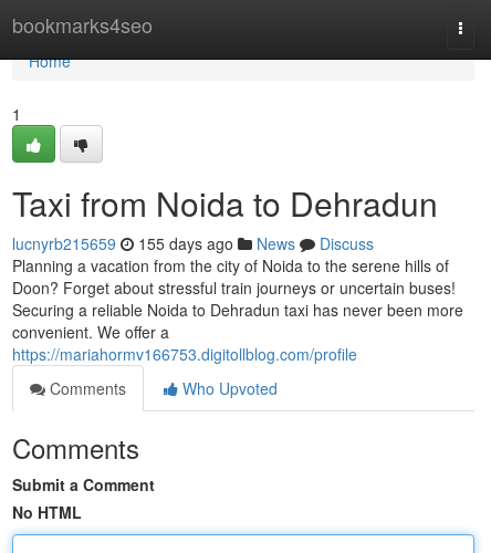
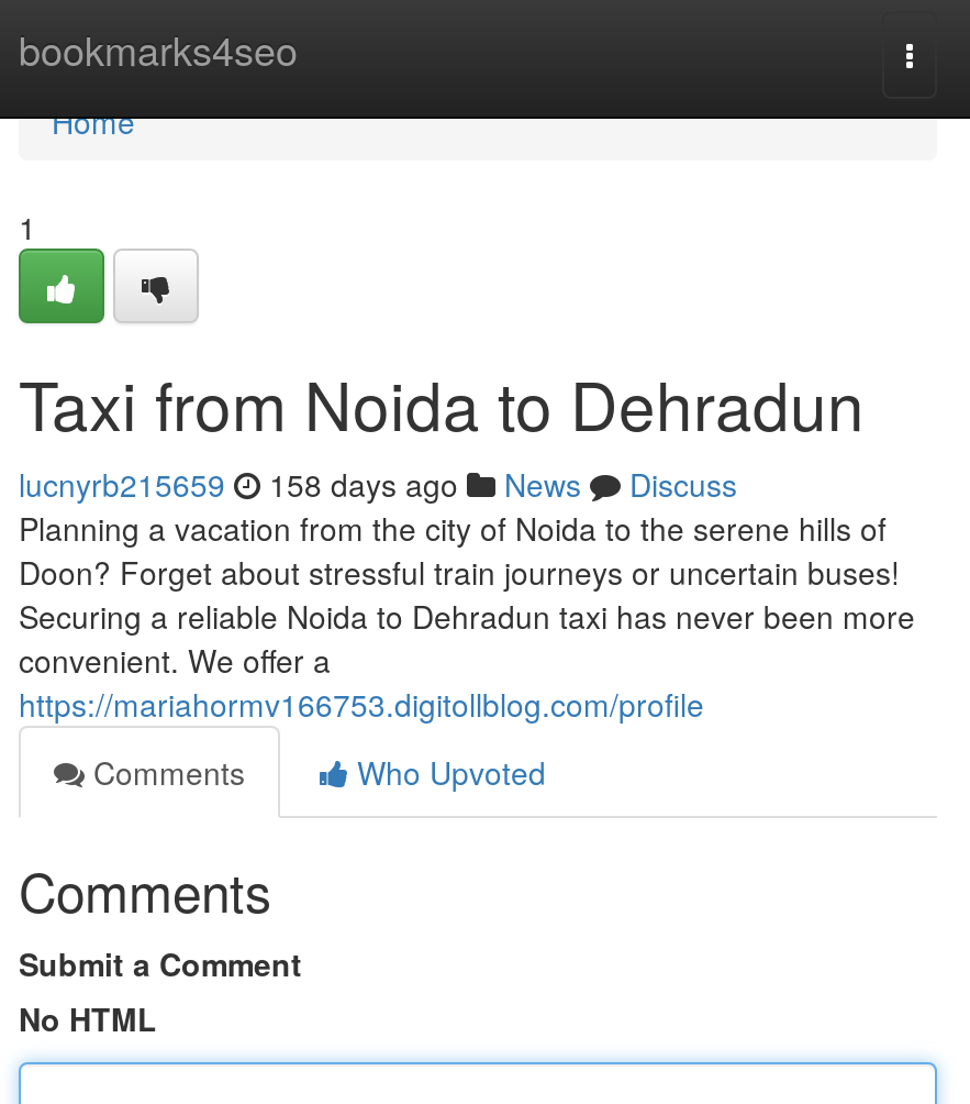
- lucnyrb215659 155 days ago News Discuss
+ lucnyrb215659 158 days ago News Discuss
